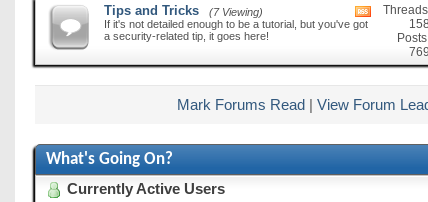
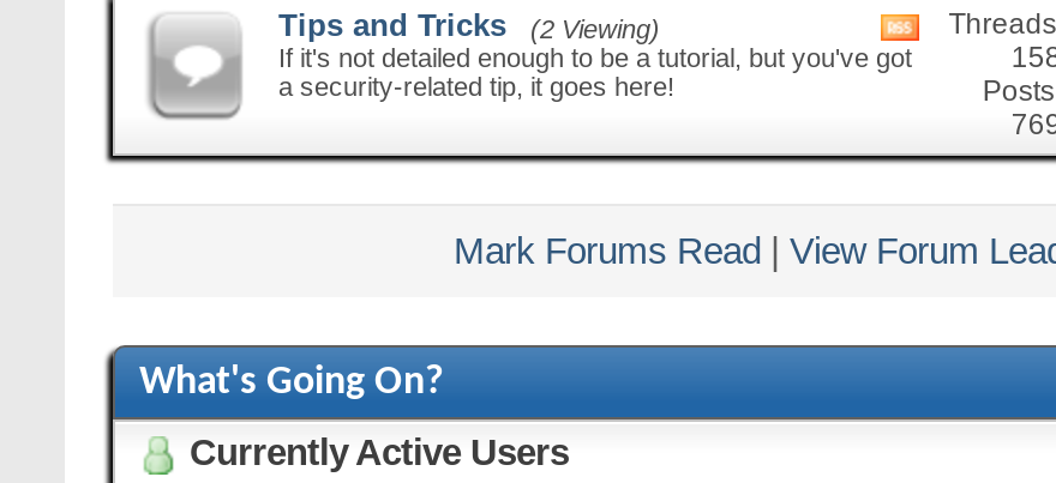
- Tips and Tricks (7 Viewing)
+ Tips and Tricks (2 Viewing)
